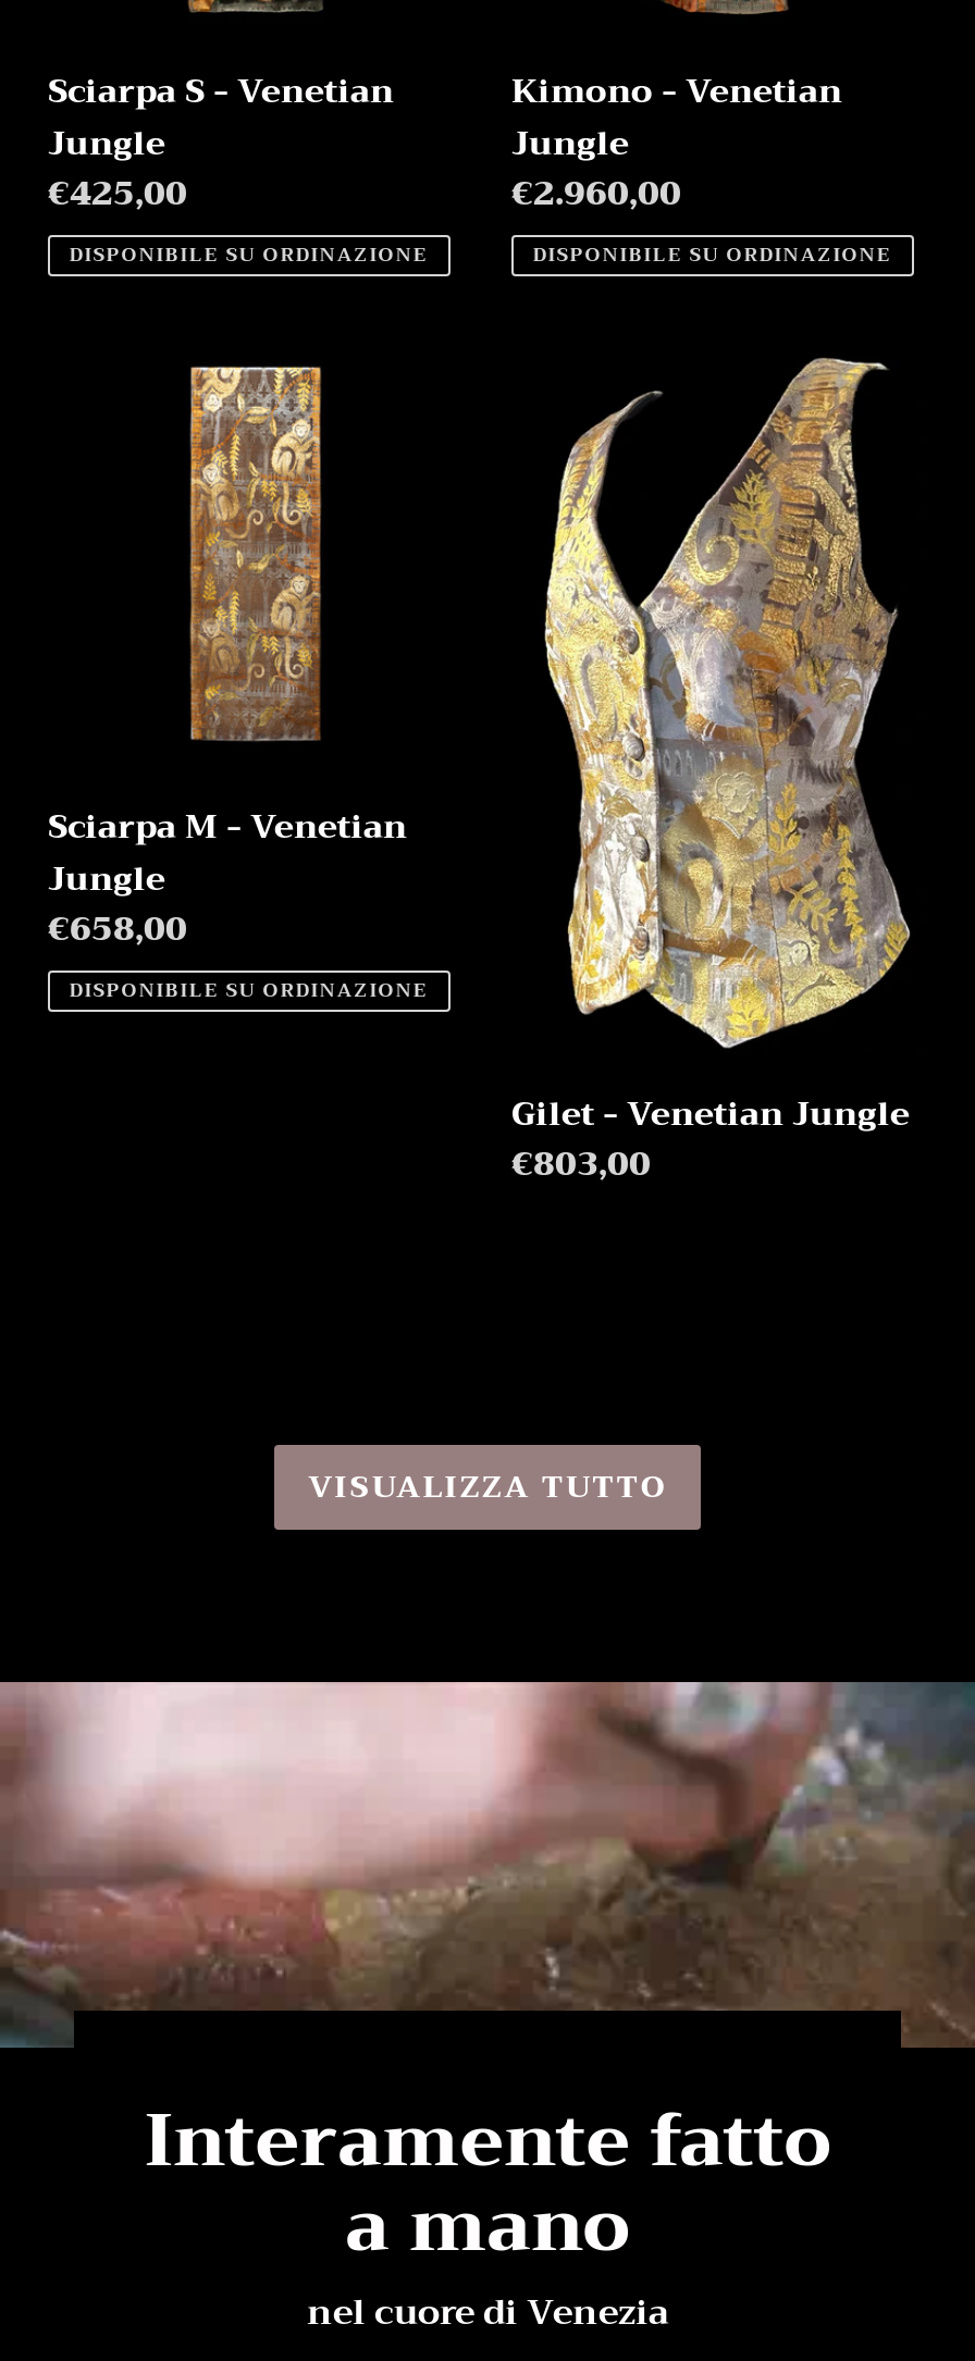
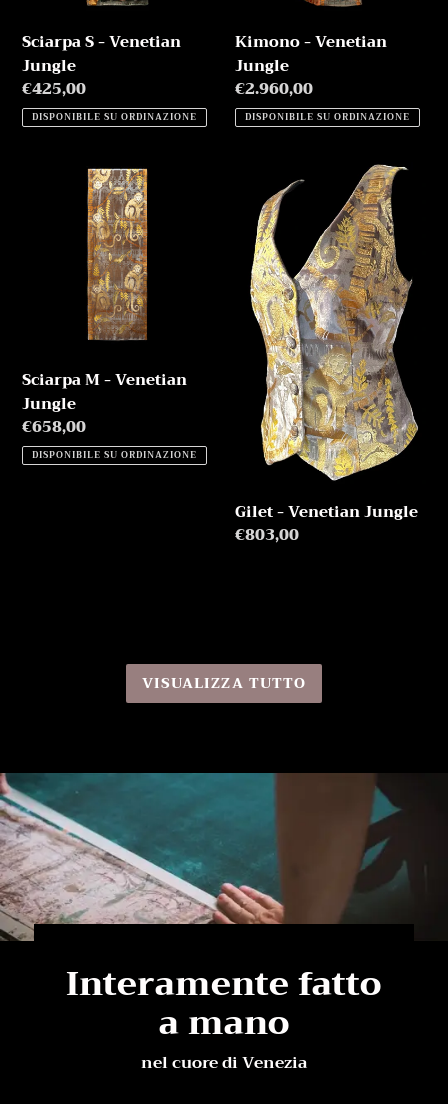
- [image]
+ [image]
